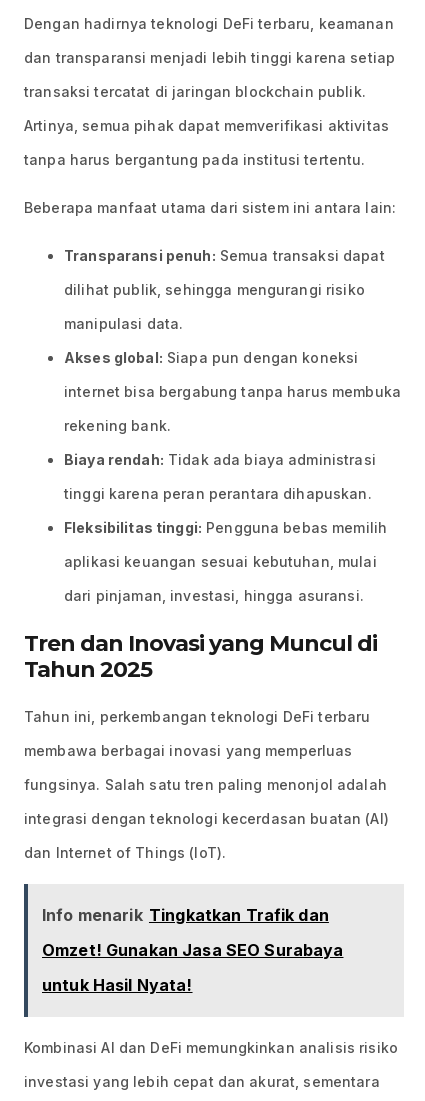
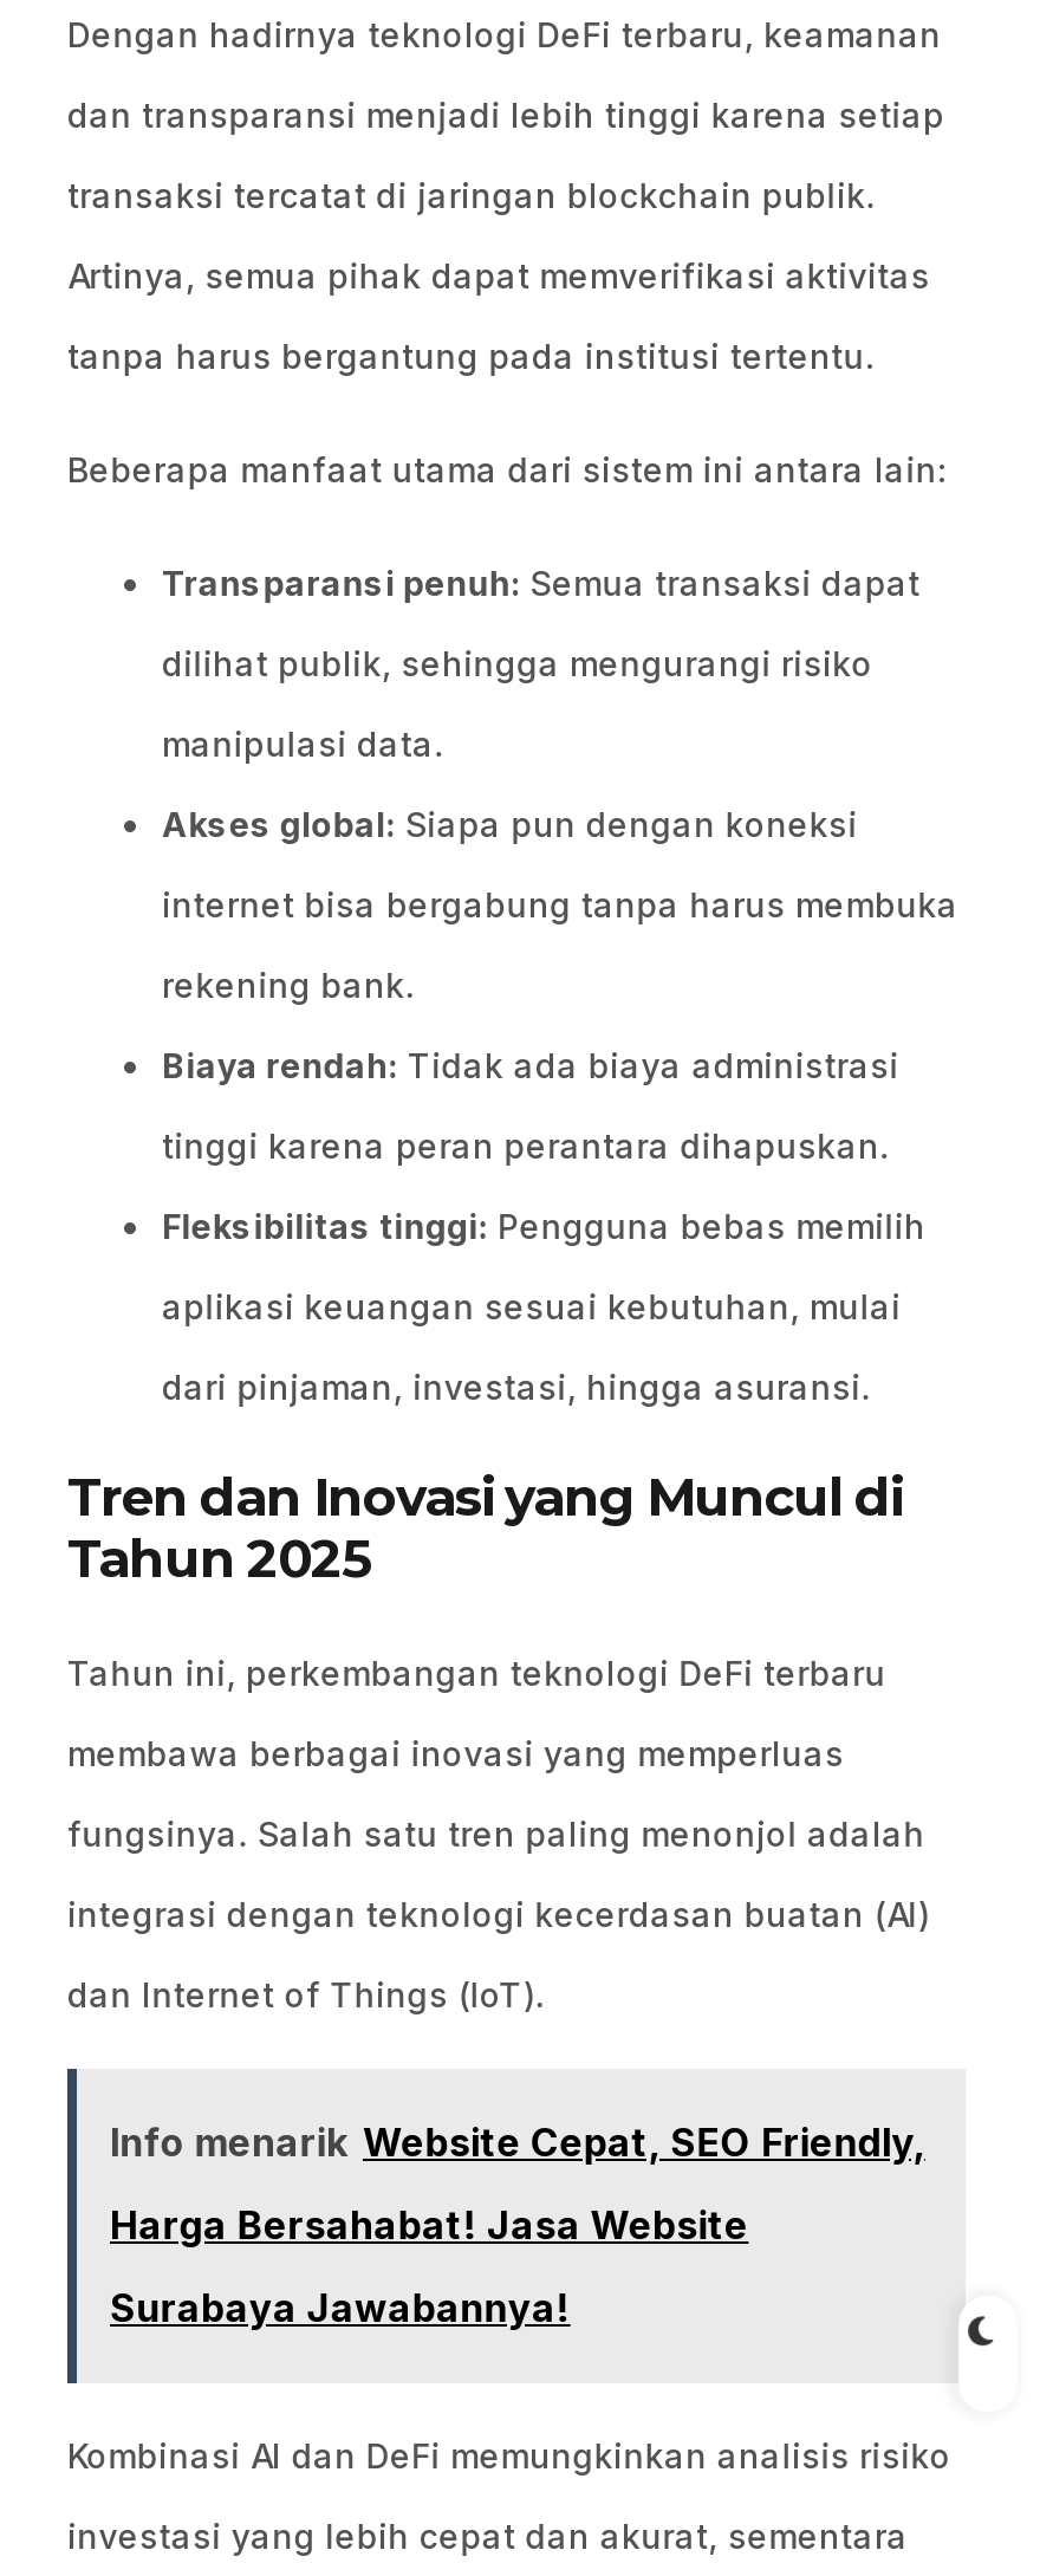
- Info menarik Tingkatkan Trafik dan
+ Info menarik Website Cepat, SEO Friendly,

- Omzet! Gunakan Jasa SEO Surabaya
+ Harga Bersahabat! Jasa Website

- untuk Hasil Nyata!
+ Surabaya Jawabannya!
